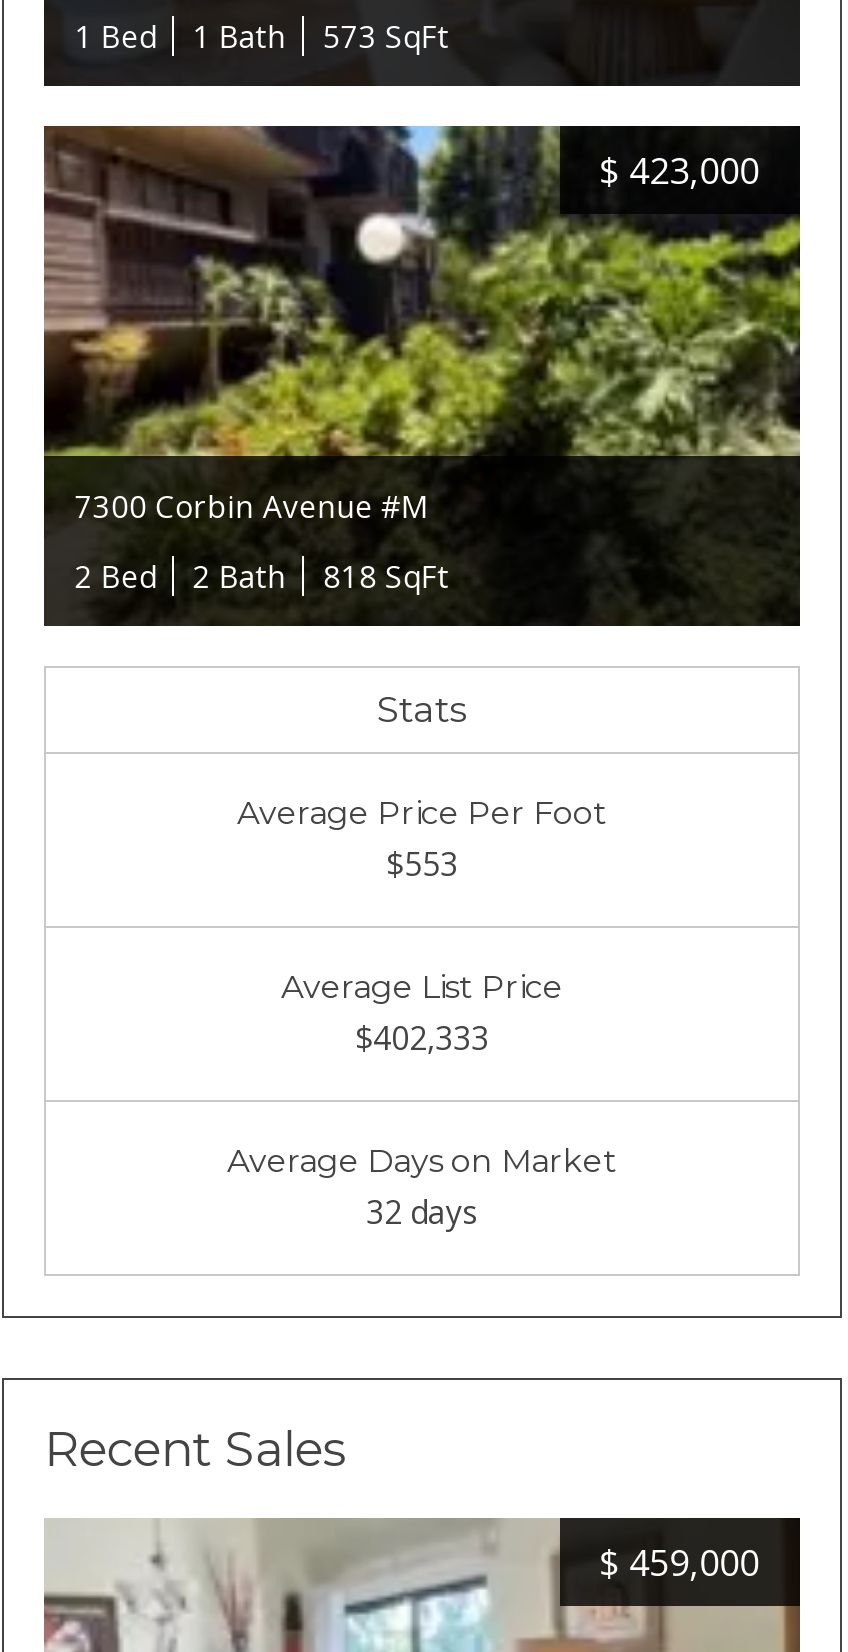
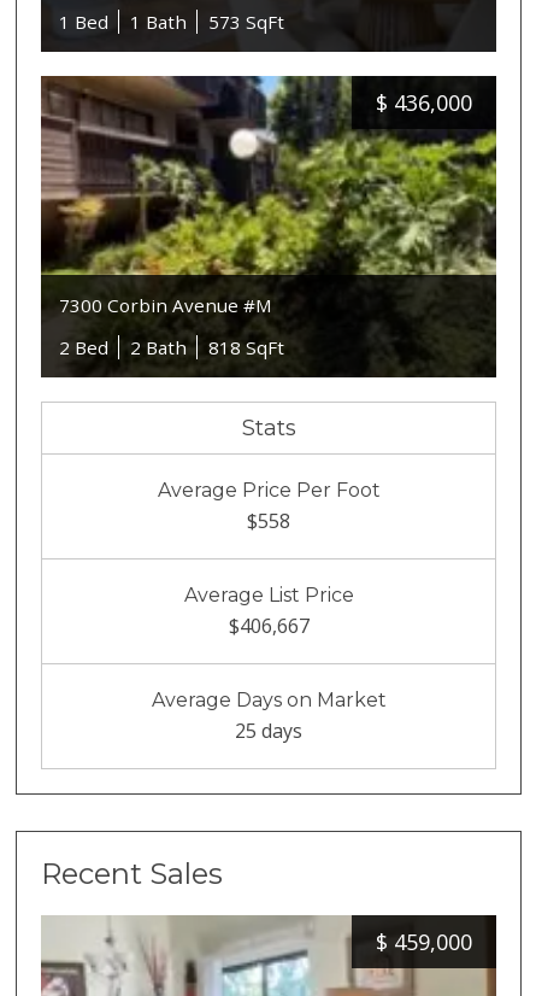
- $ 423,000
+ $ 436,000

- $553
+ $558

- $402,333
+ $406,667

- 32 days
+ 25 days
